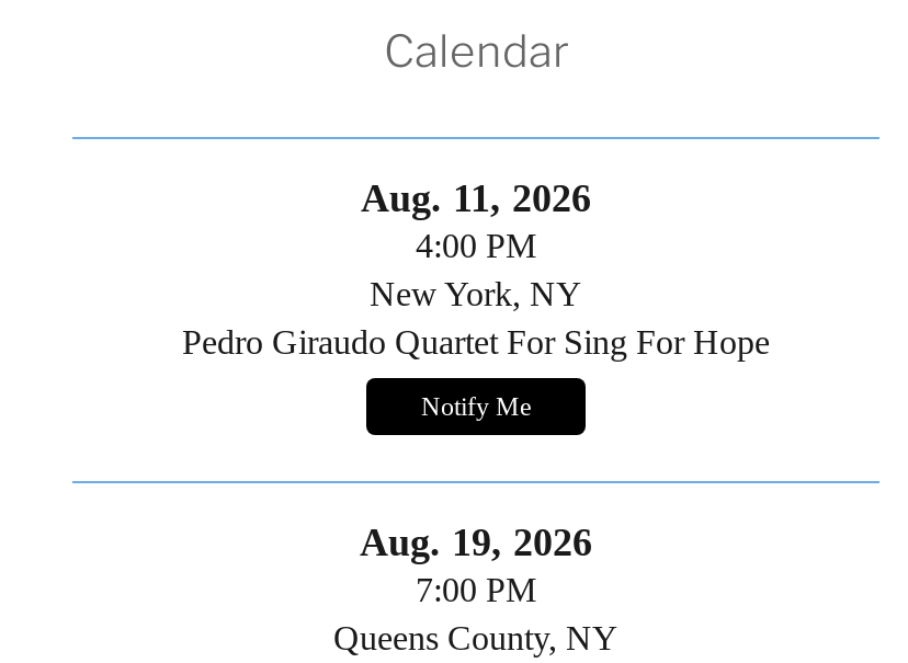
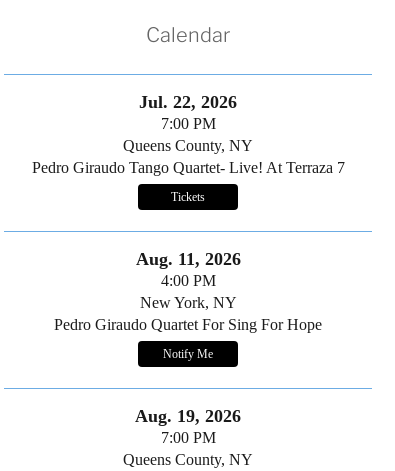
+ Jul. 22, 2026
+ 7:00 PM
+ Queens County, NY
+ Pedro Giraudo Tango Quartet- Live! At Terraza 7
+ Tickets
